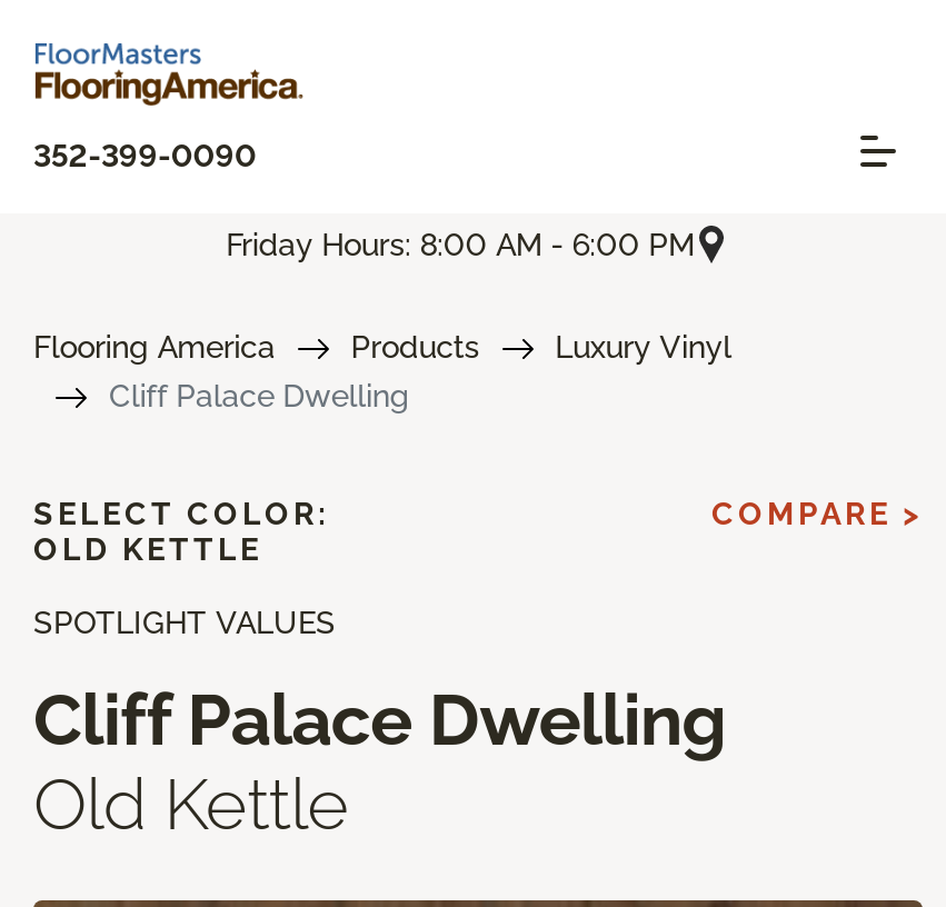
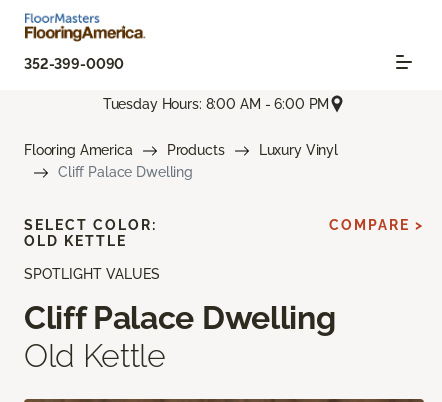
- Friday Hours: 8:00 AM - 6:00 PM
+ Tuesday Hours: 8:00 AM - 6:00 PM
